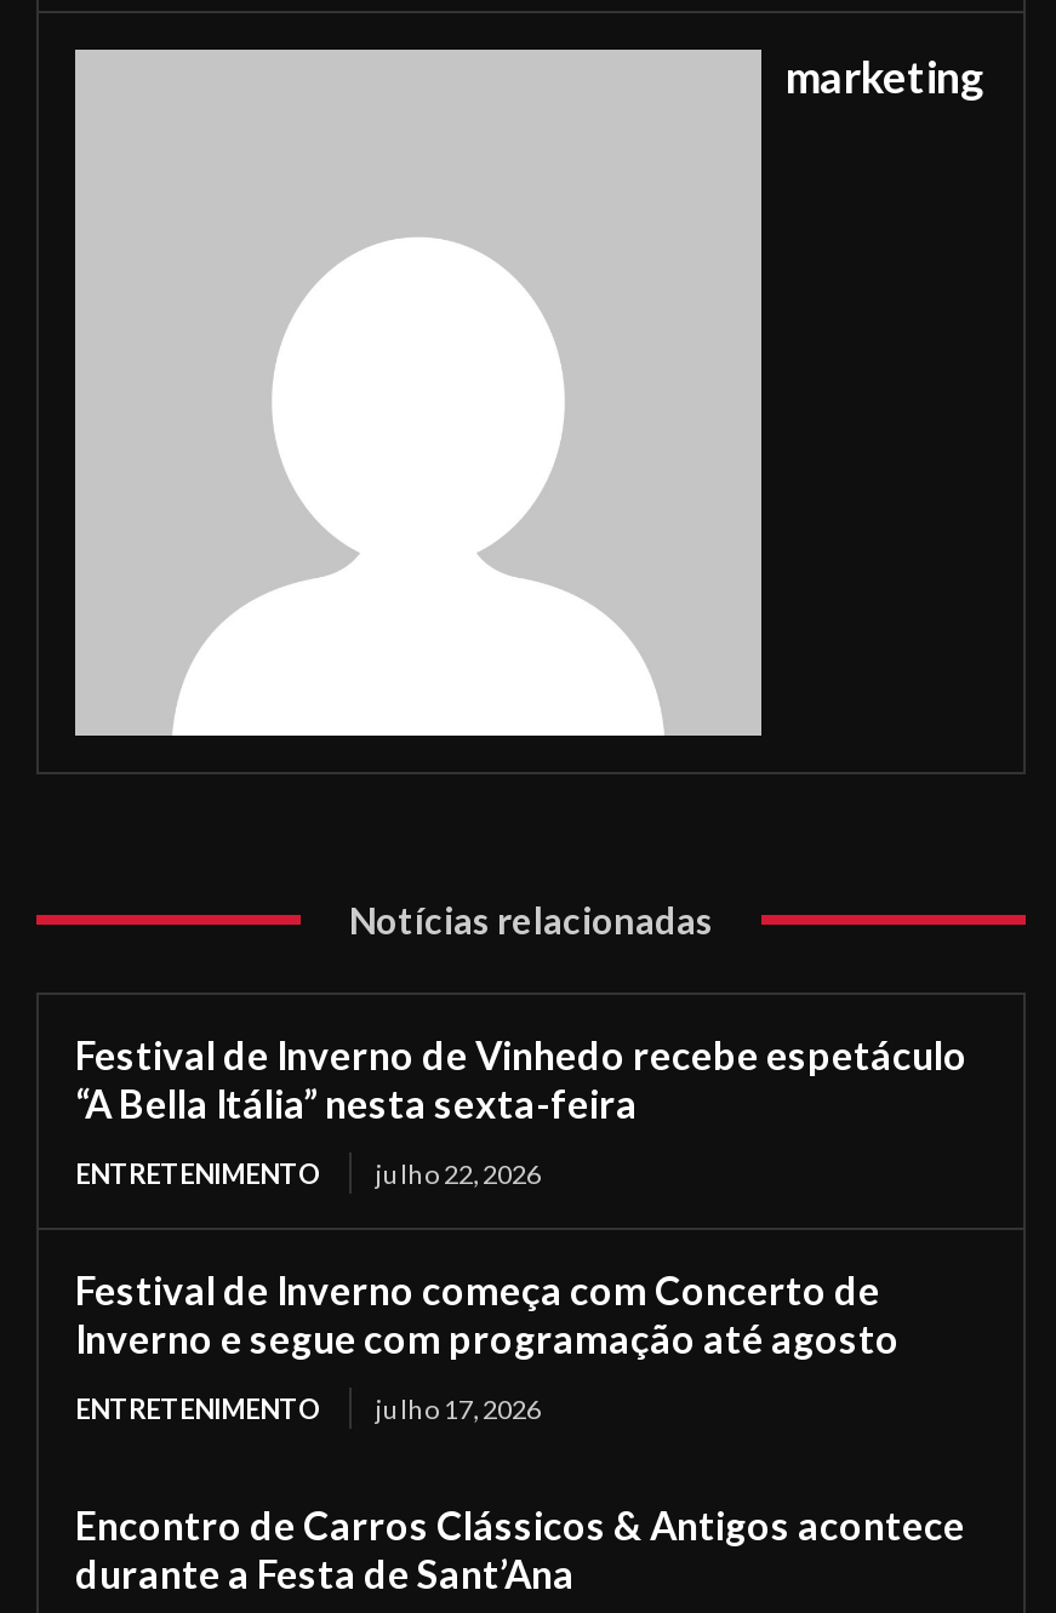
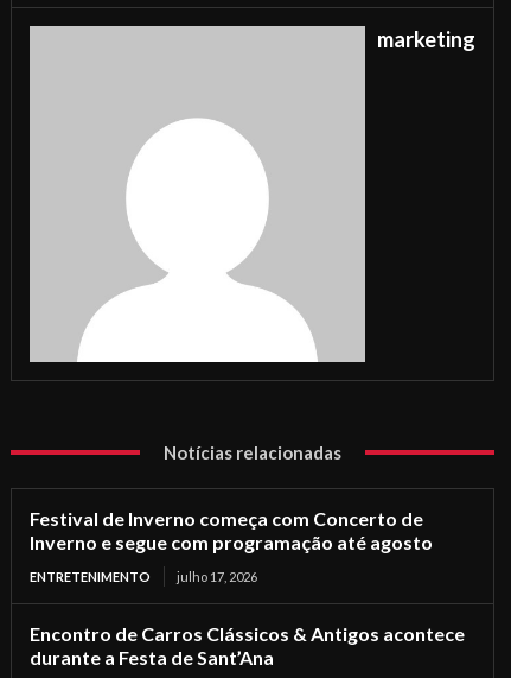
- Festival de Inverno de Vinhedo recebe espetáculo
- “A Bella Itália” nesta sexta-feira
- ENTRETENIMENTO
- julho 22, 2026
